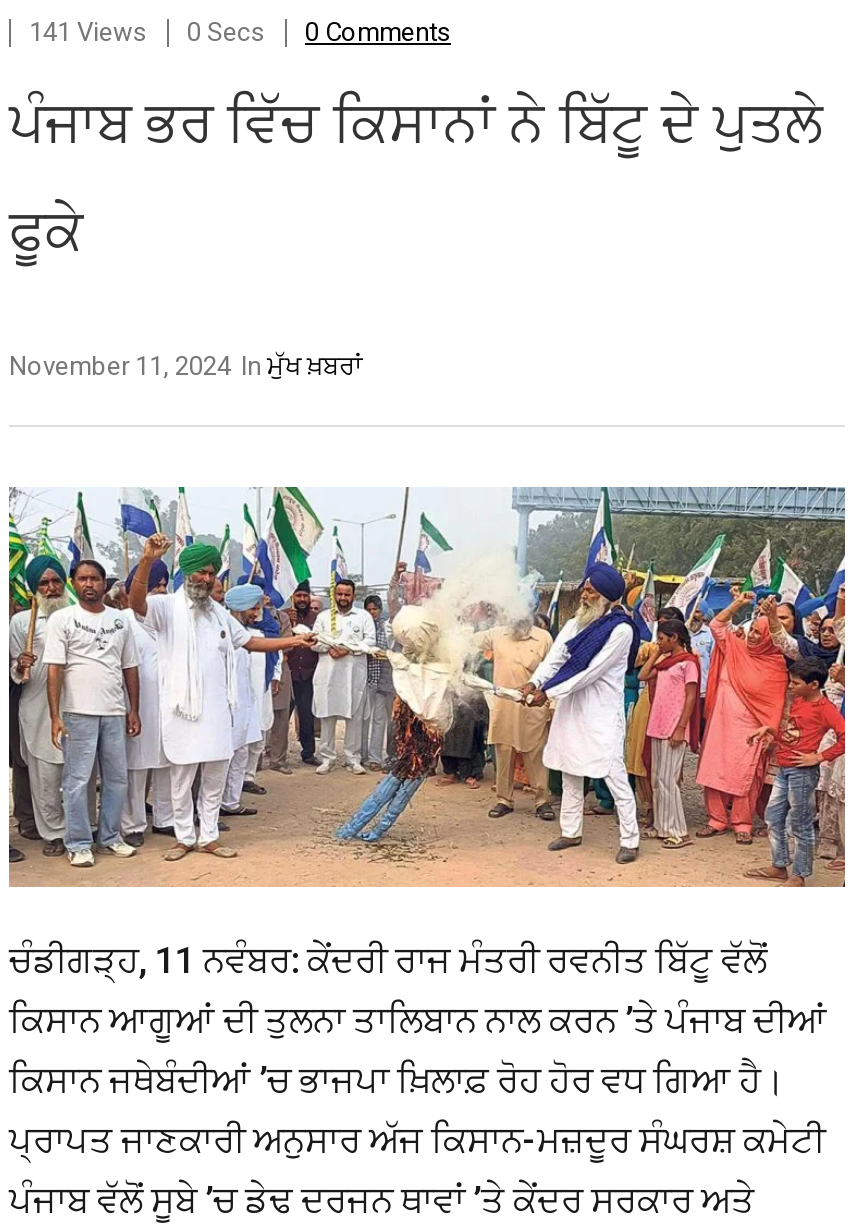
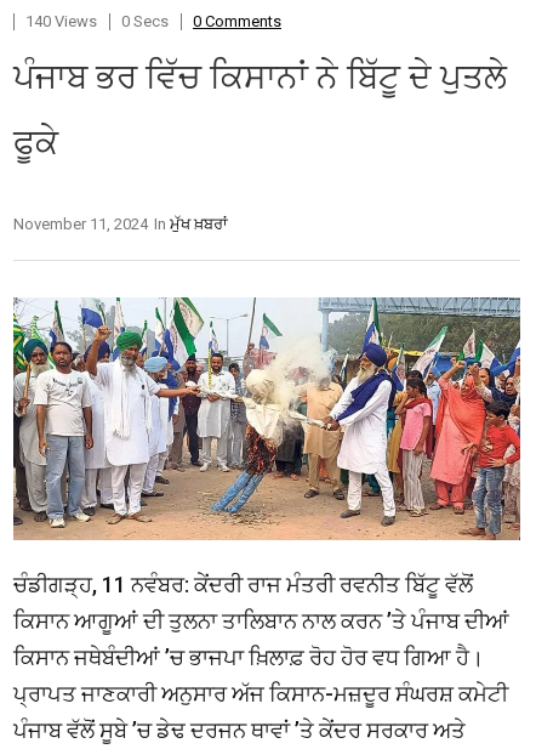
- 141 Views 0 Secs 0 Comments
+ 140 Views 0 Secs 0 Comments
